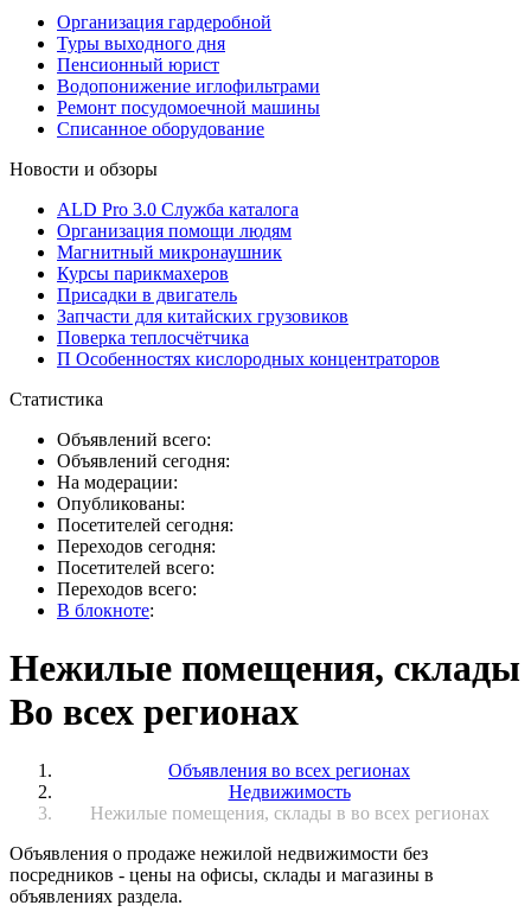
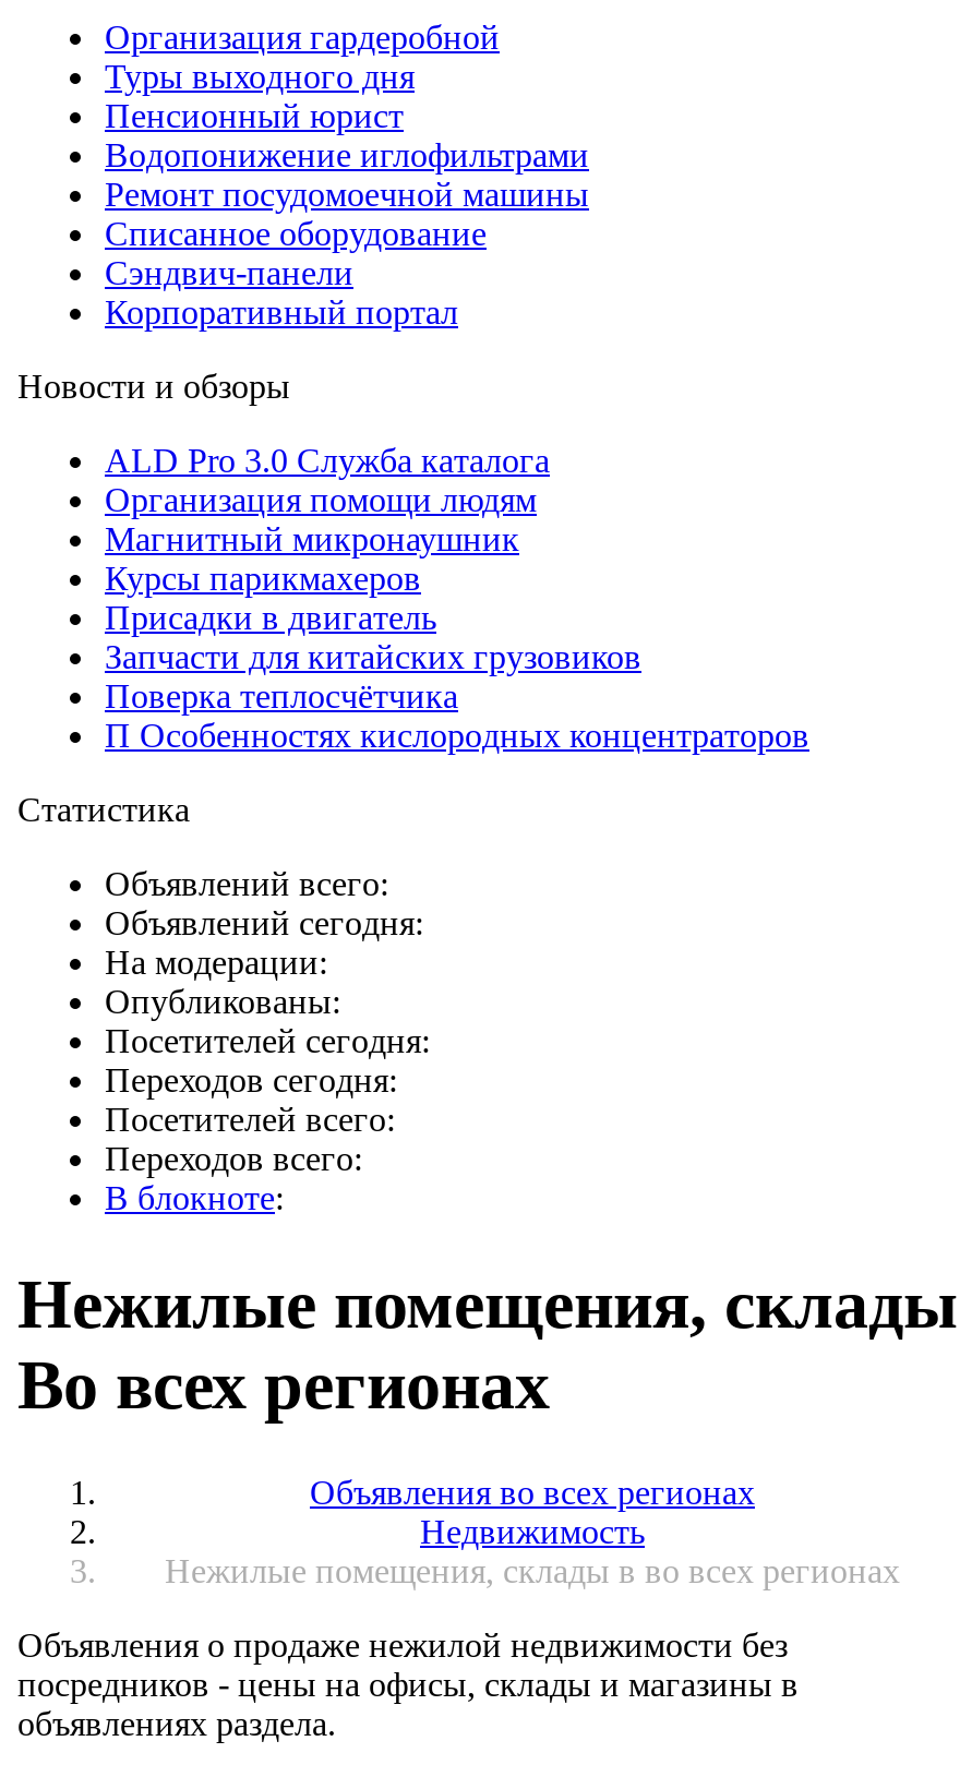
+ Сэндвич-панели
+ Корпоративный портал
